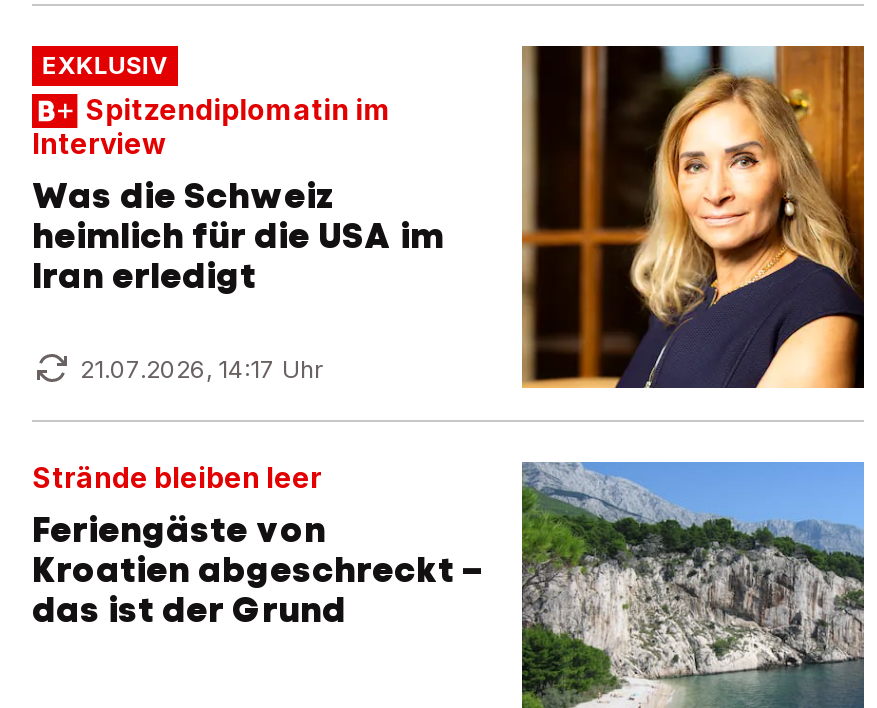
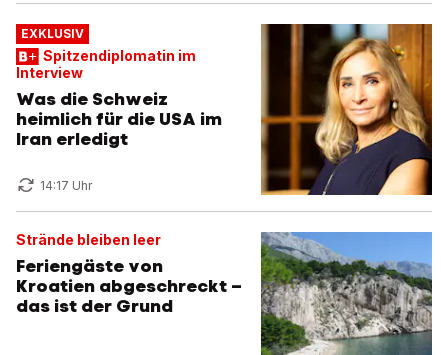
- 21.07.2026, 14:17 Uhr
+ 14:17 Uhr
